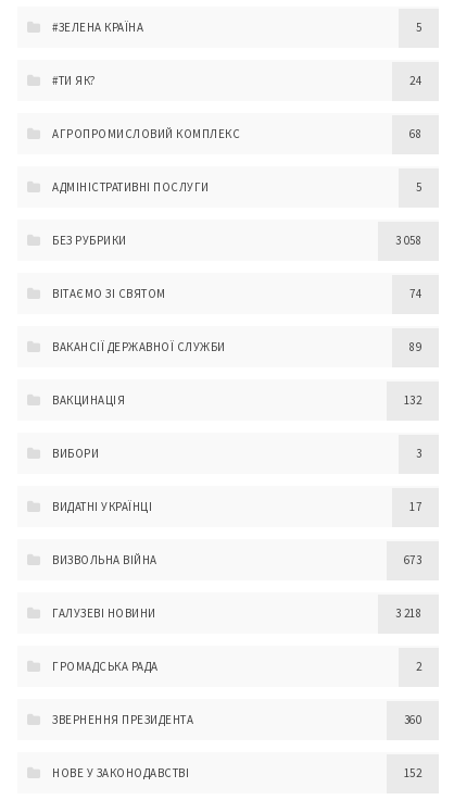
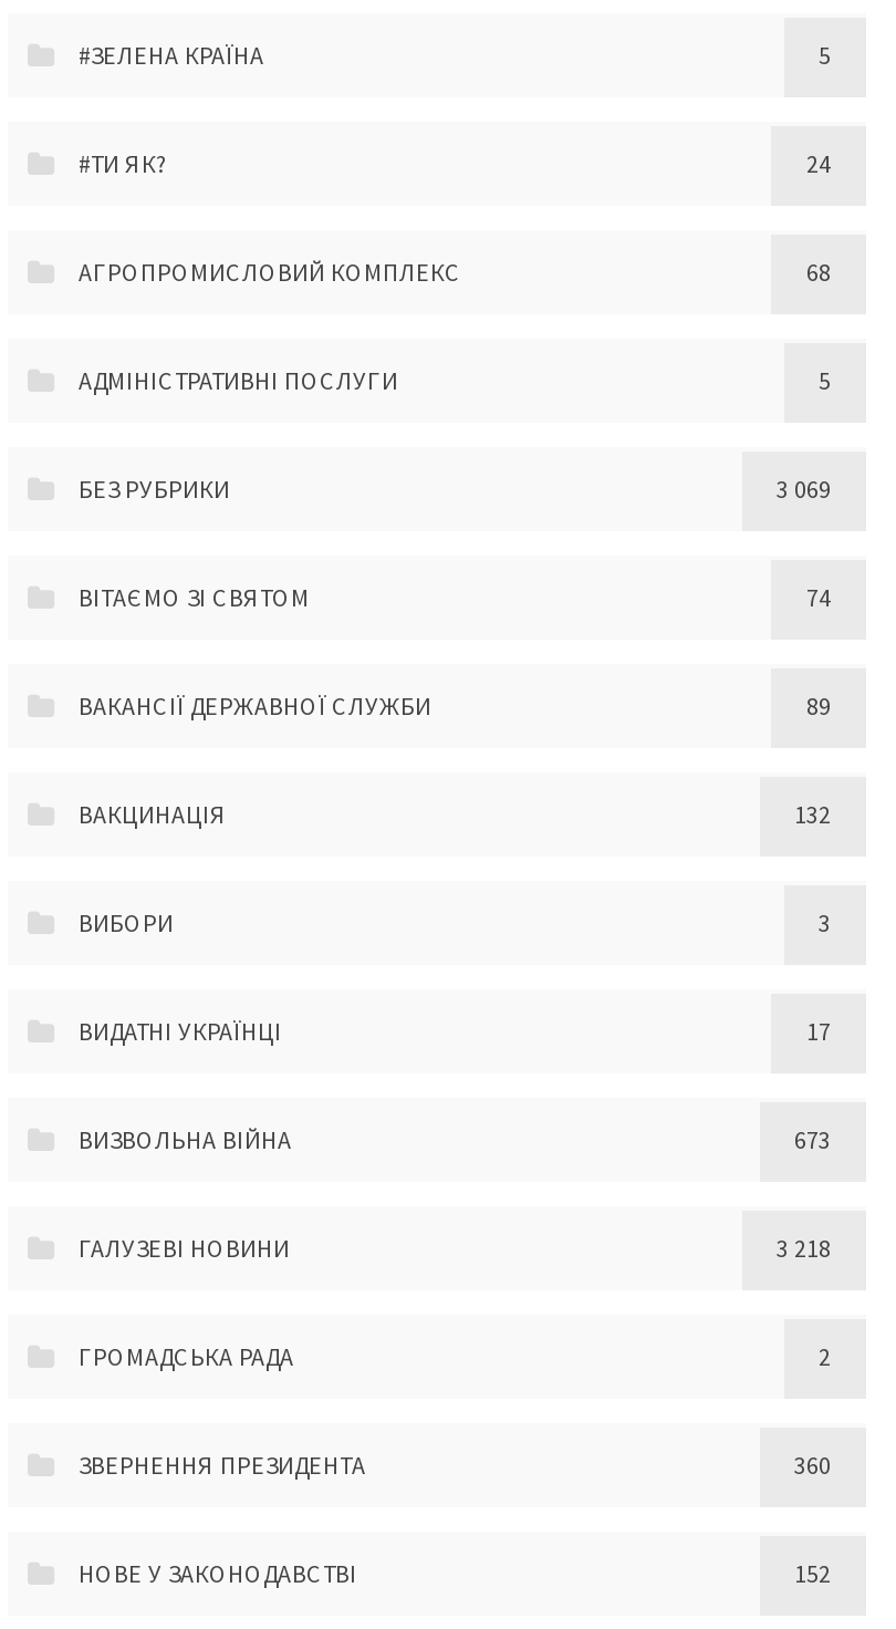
- 3 058
+ 3 069
